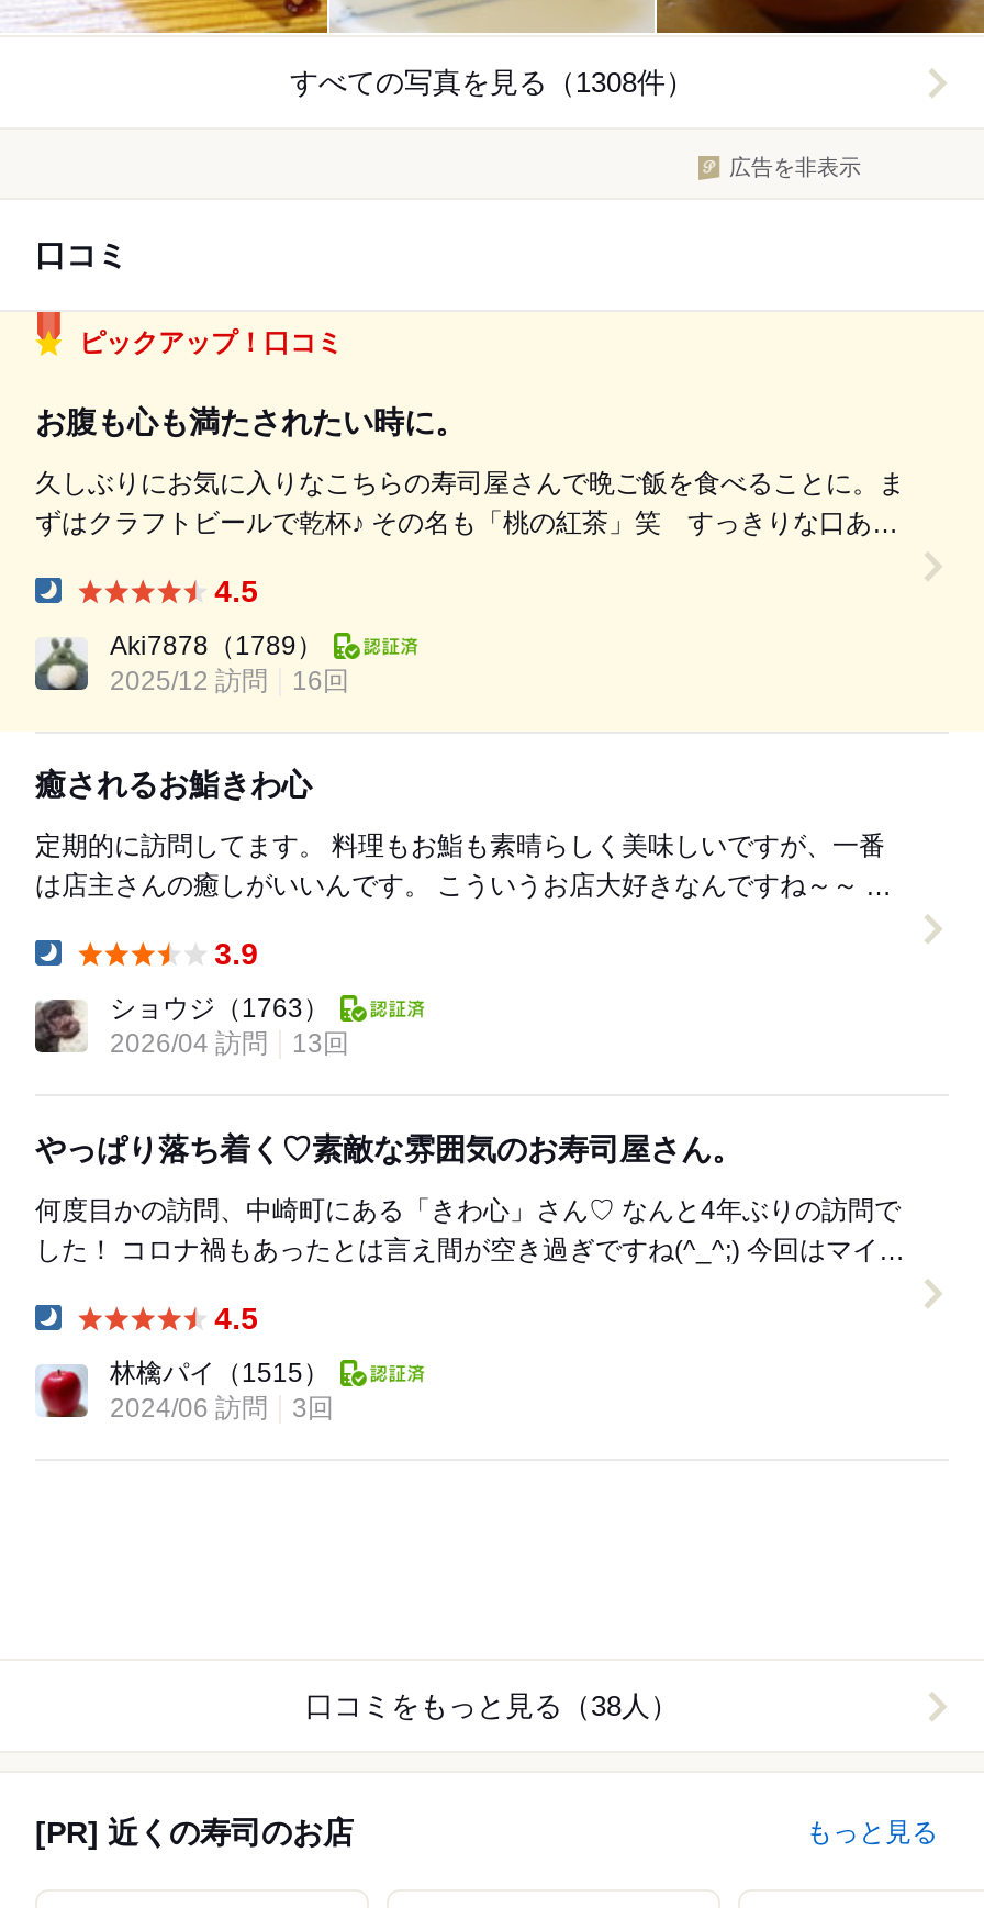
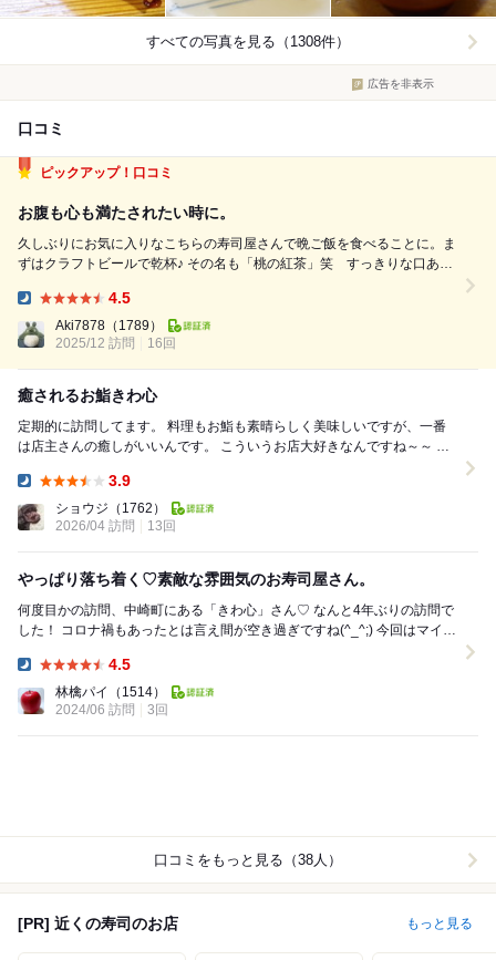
- ショウジ（1763）
+ ショウジ（1762）

- 林檎パイ（1515）
+ 林檎パイ（1514）
